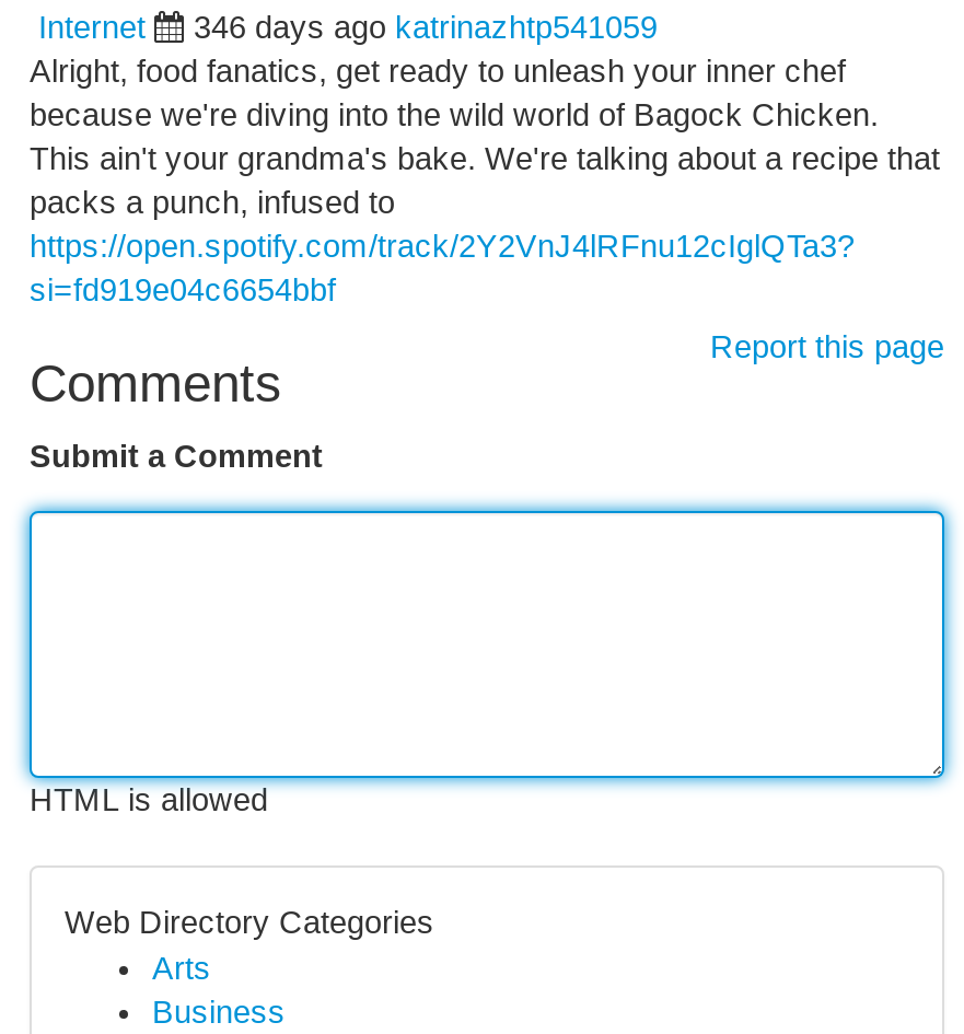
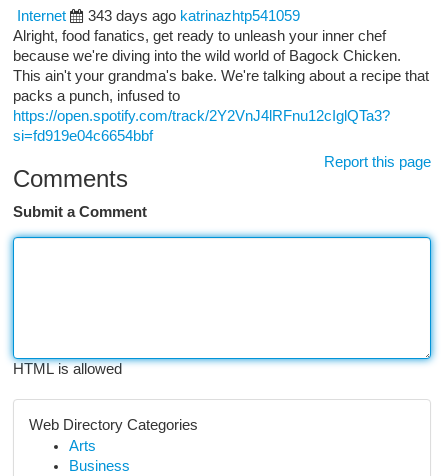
- 346 days ago katrinazhtp541059
+ 343 days ago katrinazhtp541059
